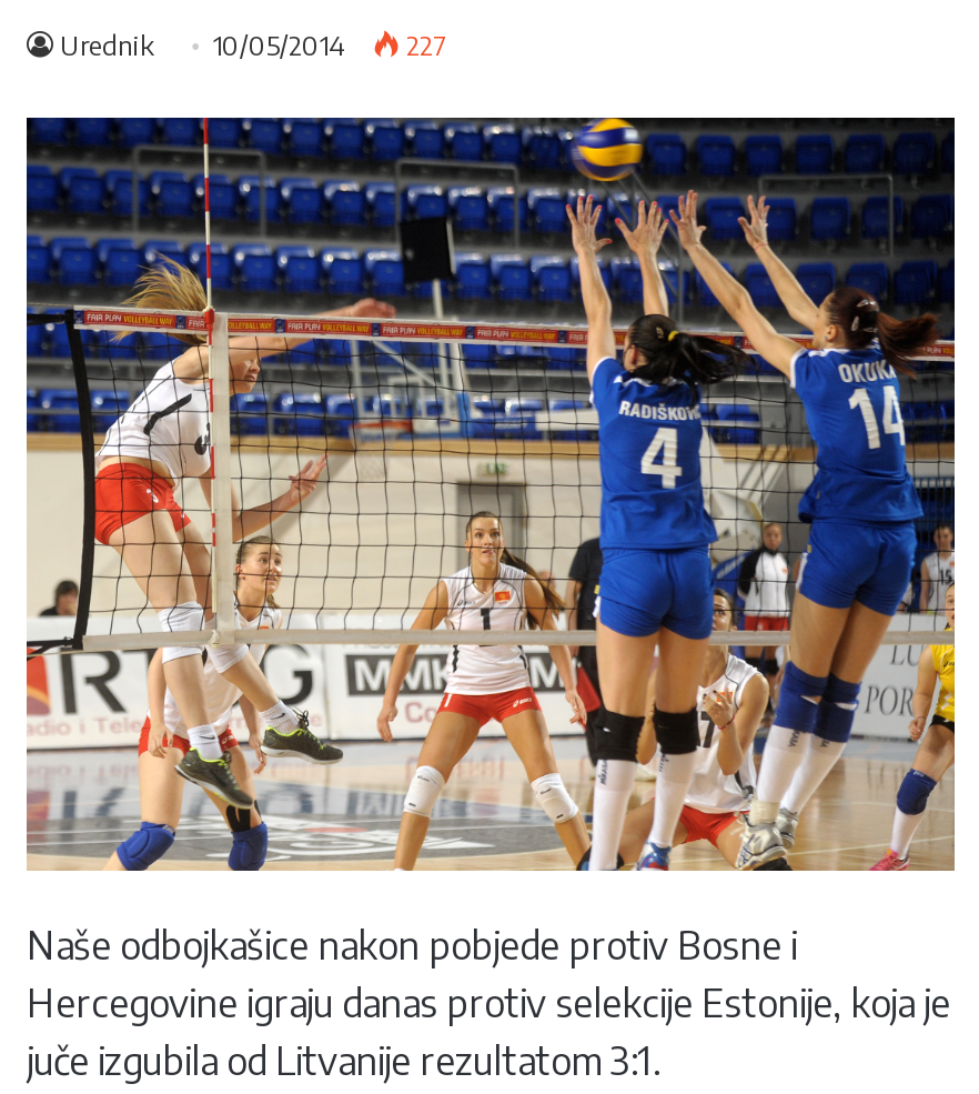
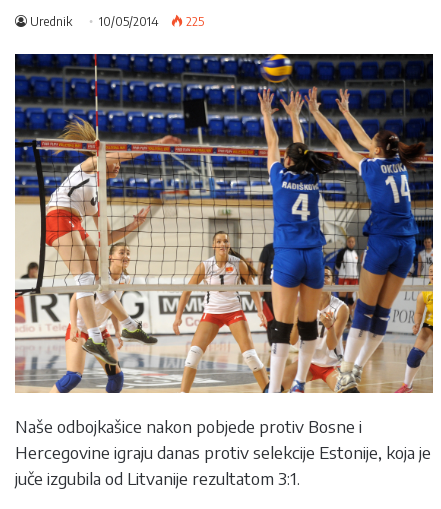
- Urednik 10/05/2014 227
+ Urednik 10/05/2014 225
